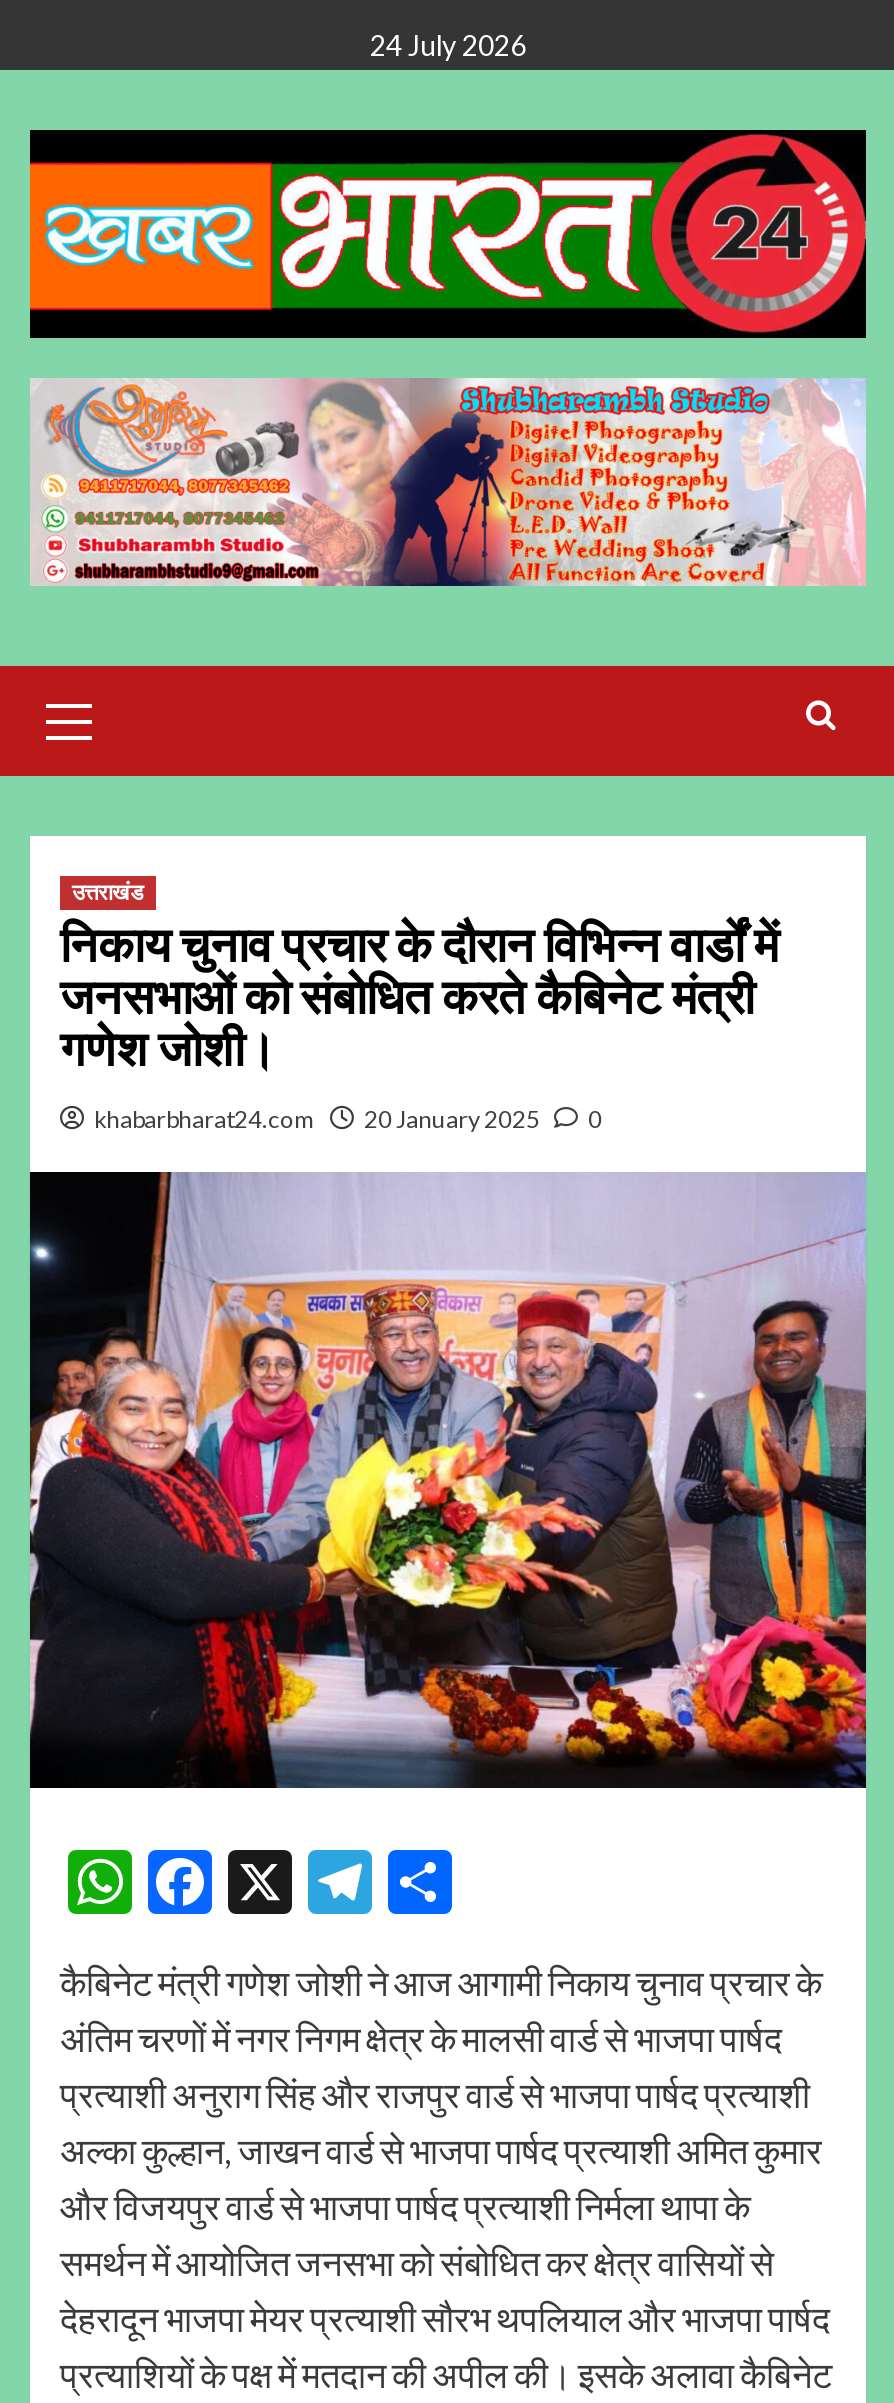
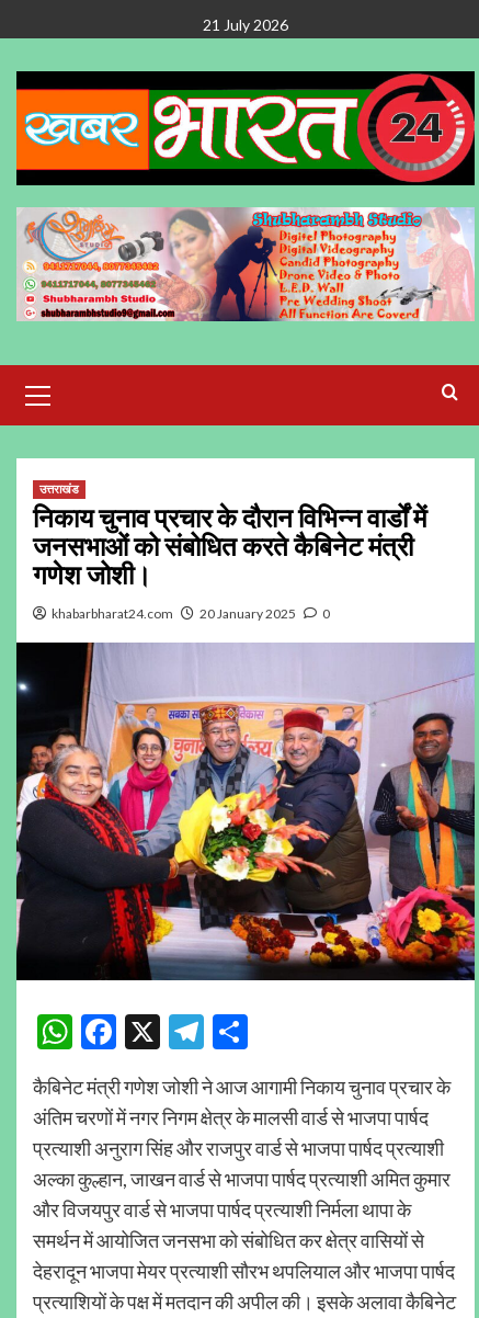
- 24 July 2026
+ 21 July 2026
